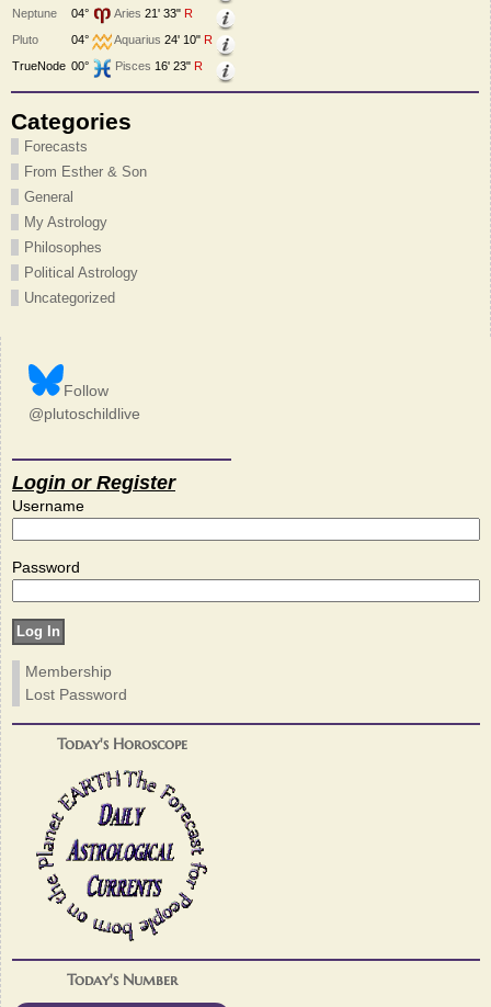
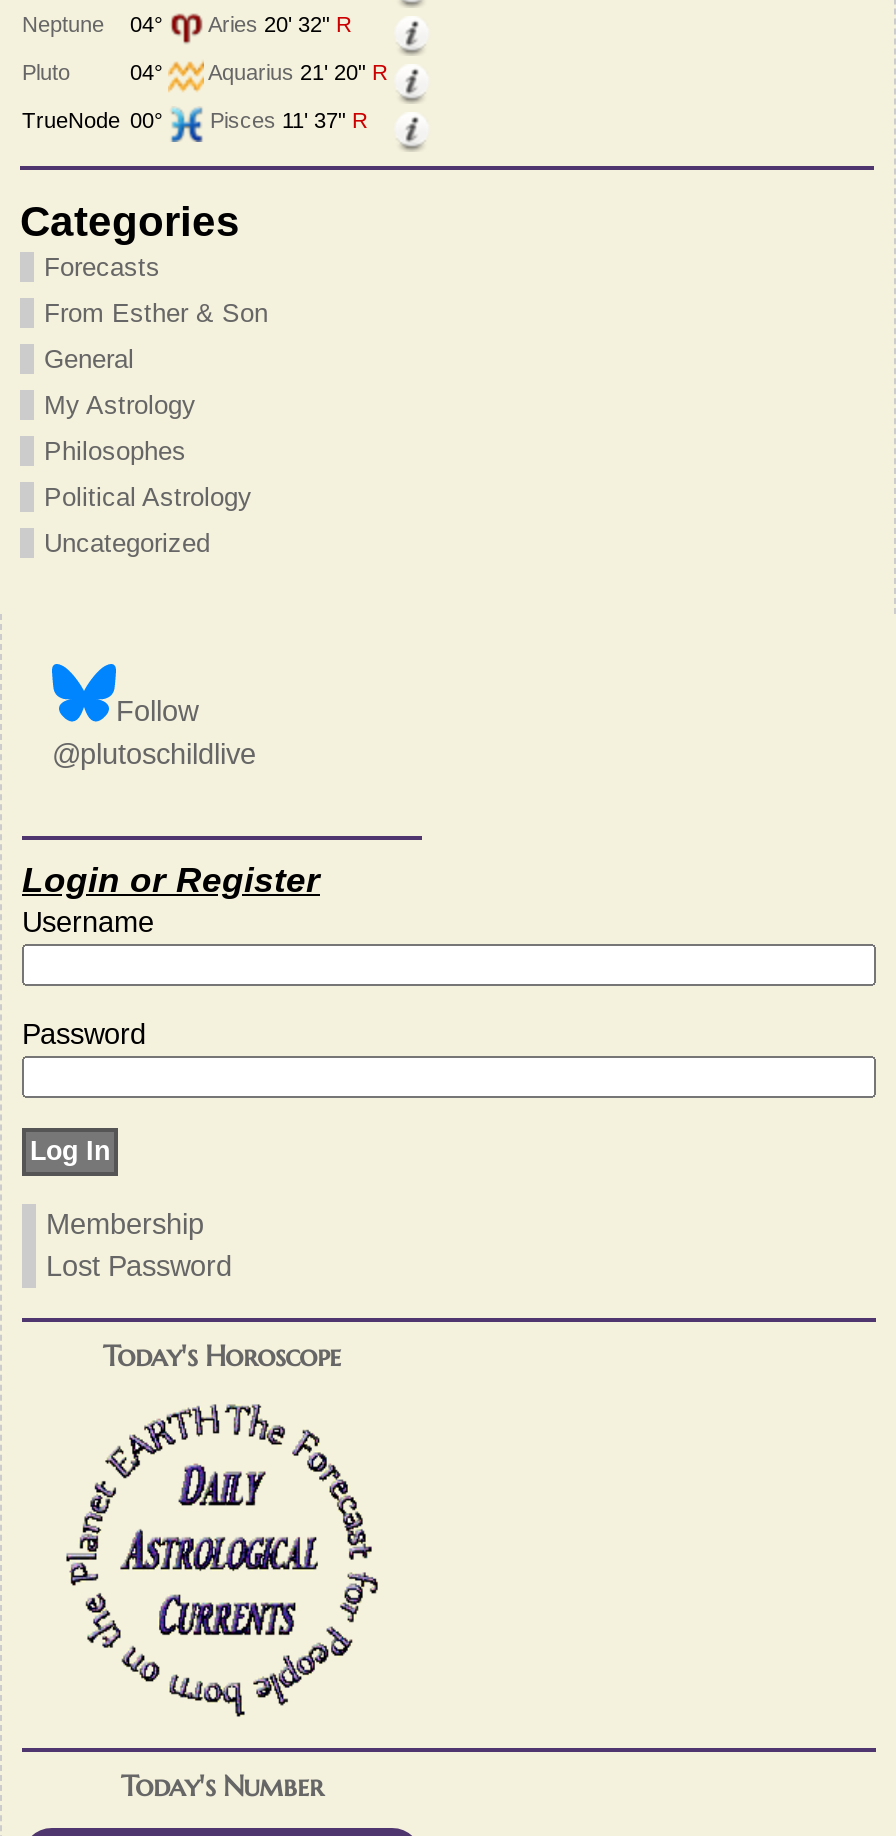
- Neptune 04° Aries 21' 33" R
+ Neptune 04° Aries 20' 32" R

- 04° Aquarius 24' 10" R
+ 04° Aquarius 21' 20" R

- TrueNode 00° Pisces 16' 23" R
+ TrueNode 00° Pisces 11' 37" R
